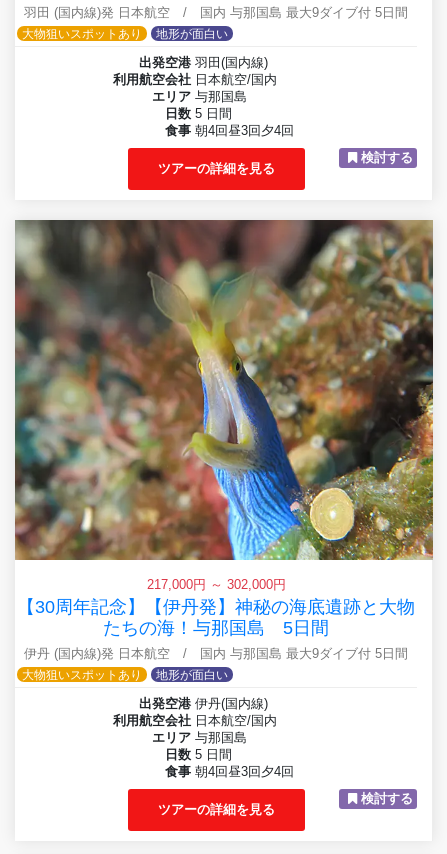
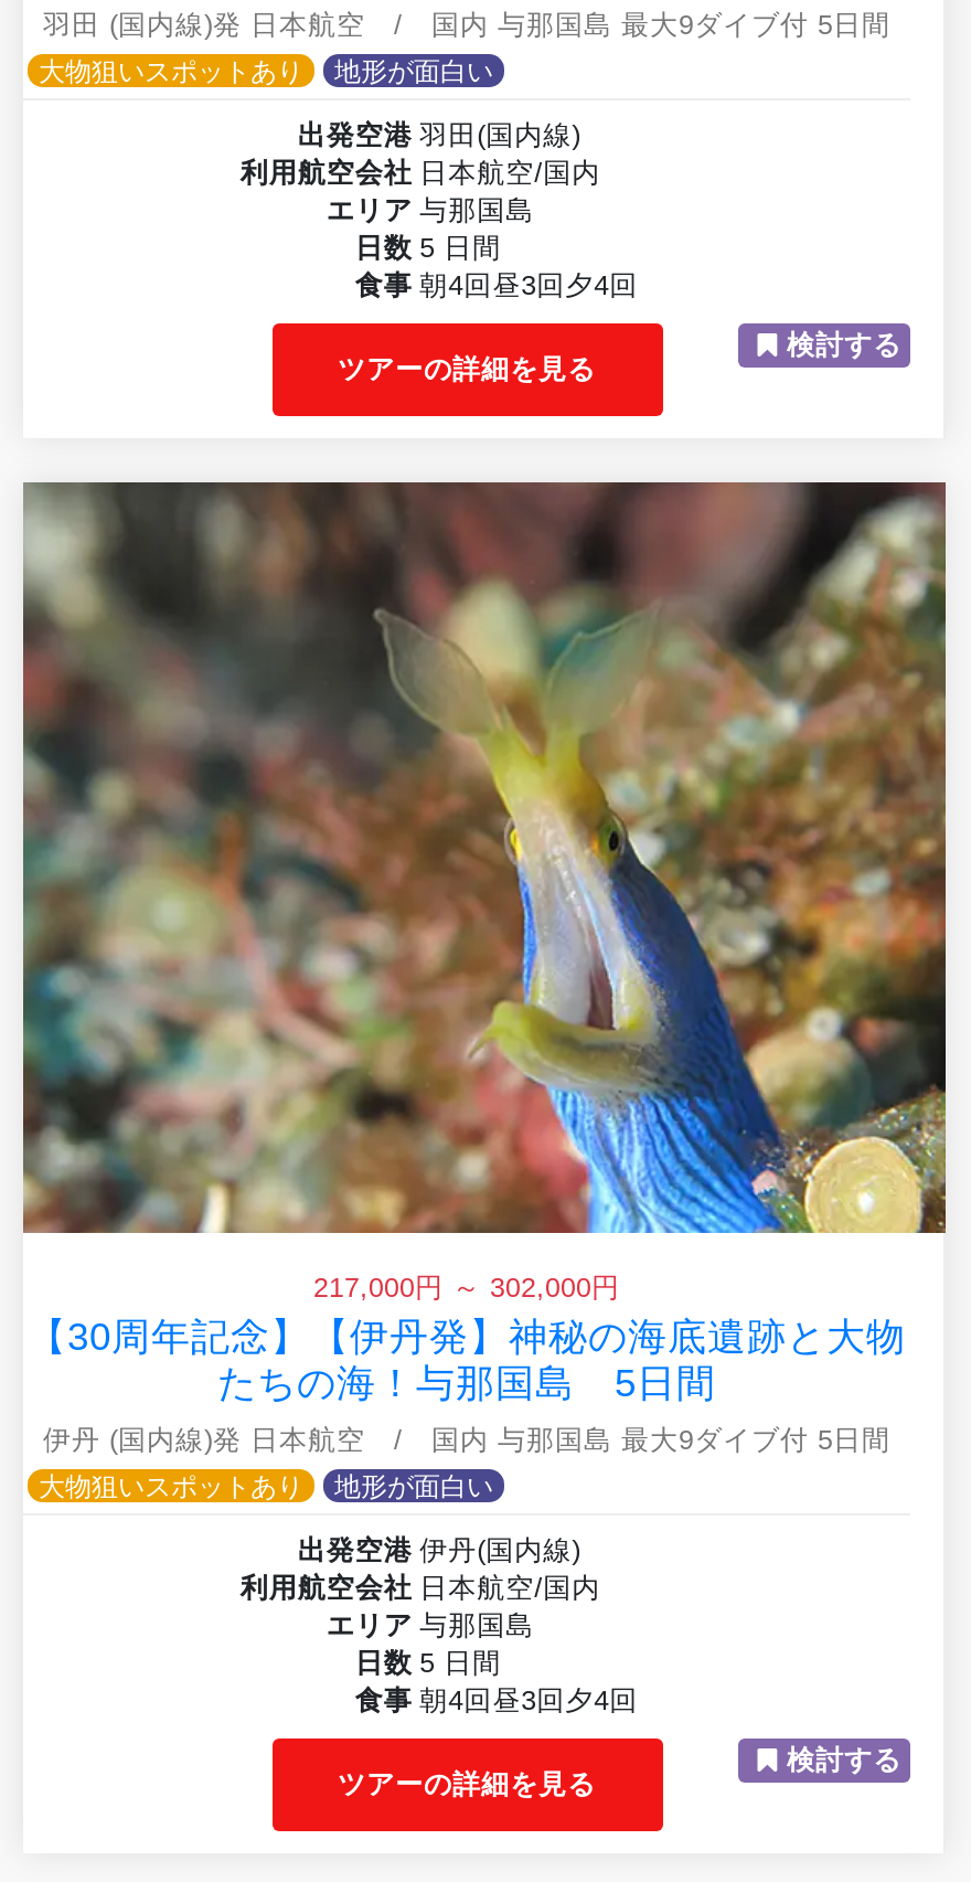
- [image]
+ [image]
